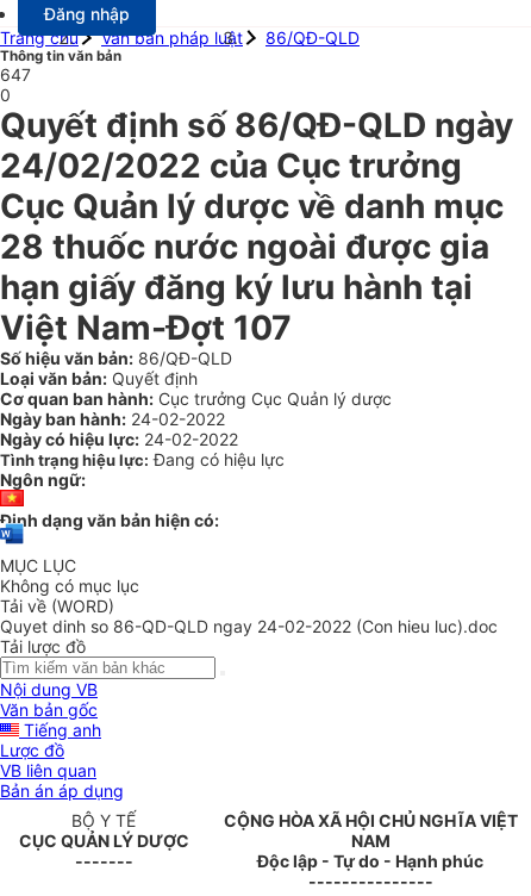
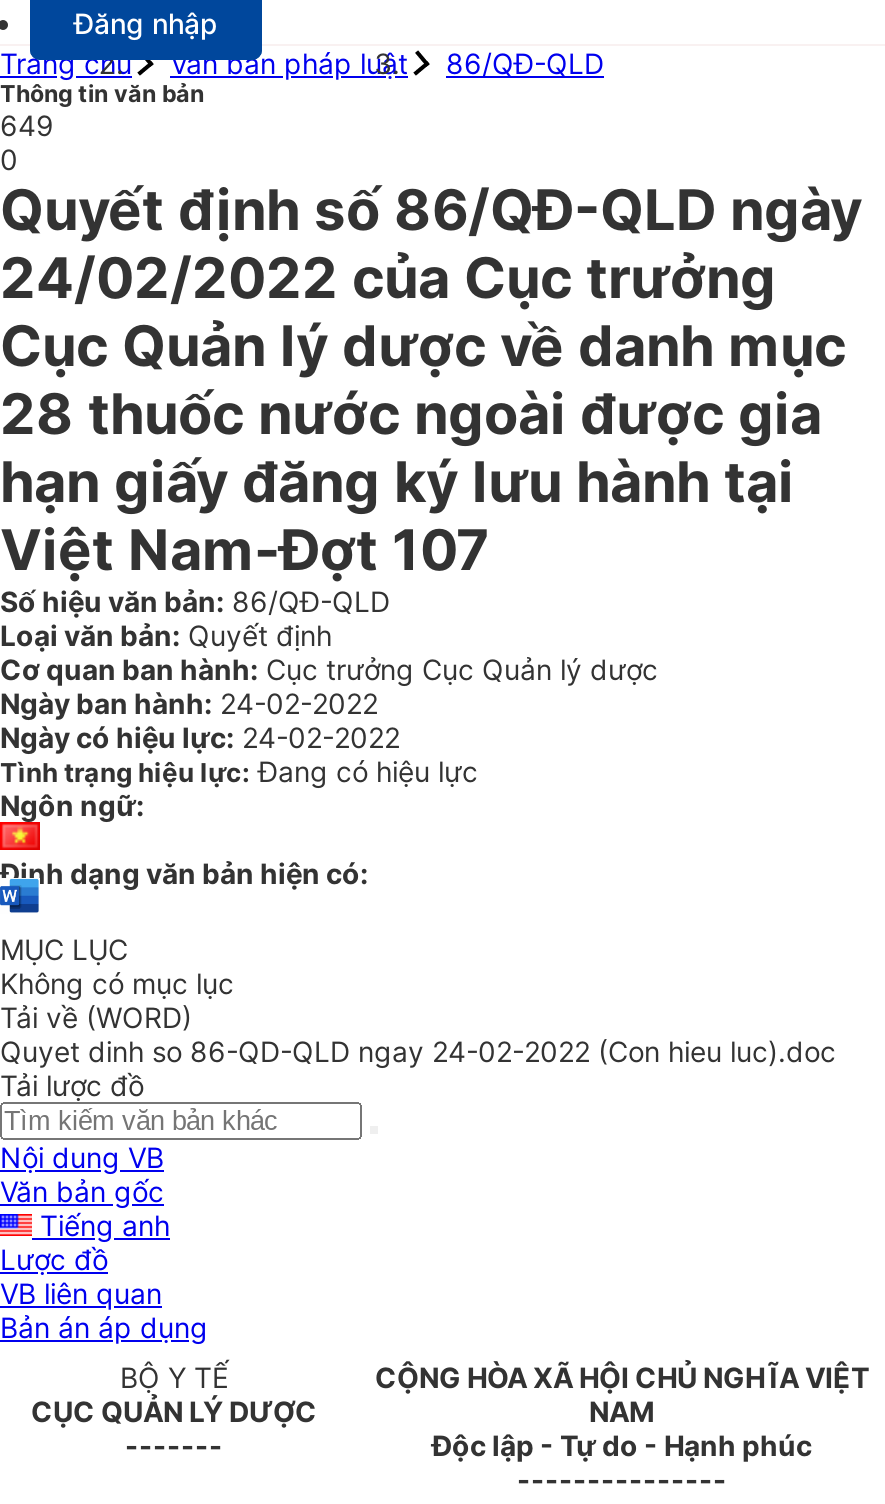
- 647
+ 649
